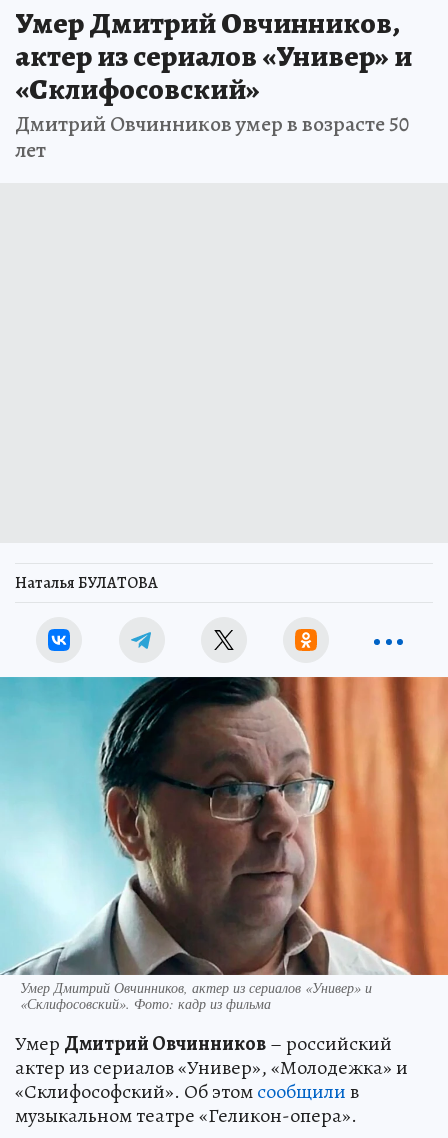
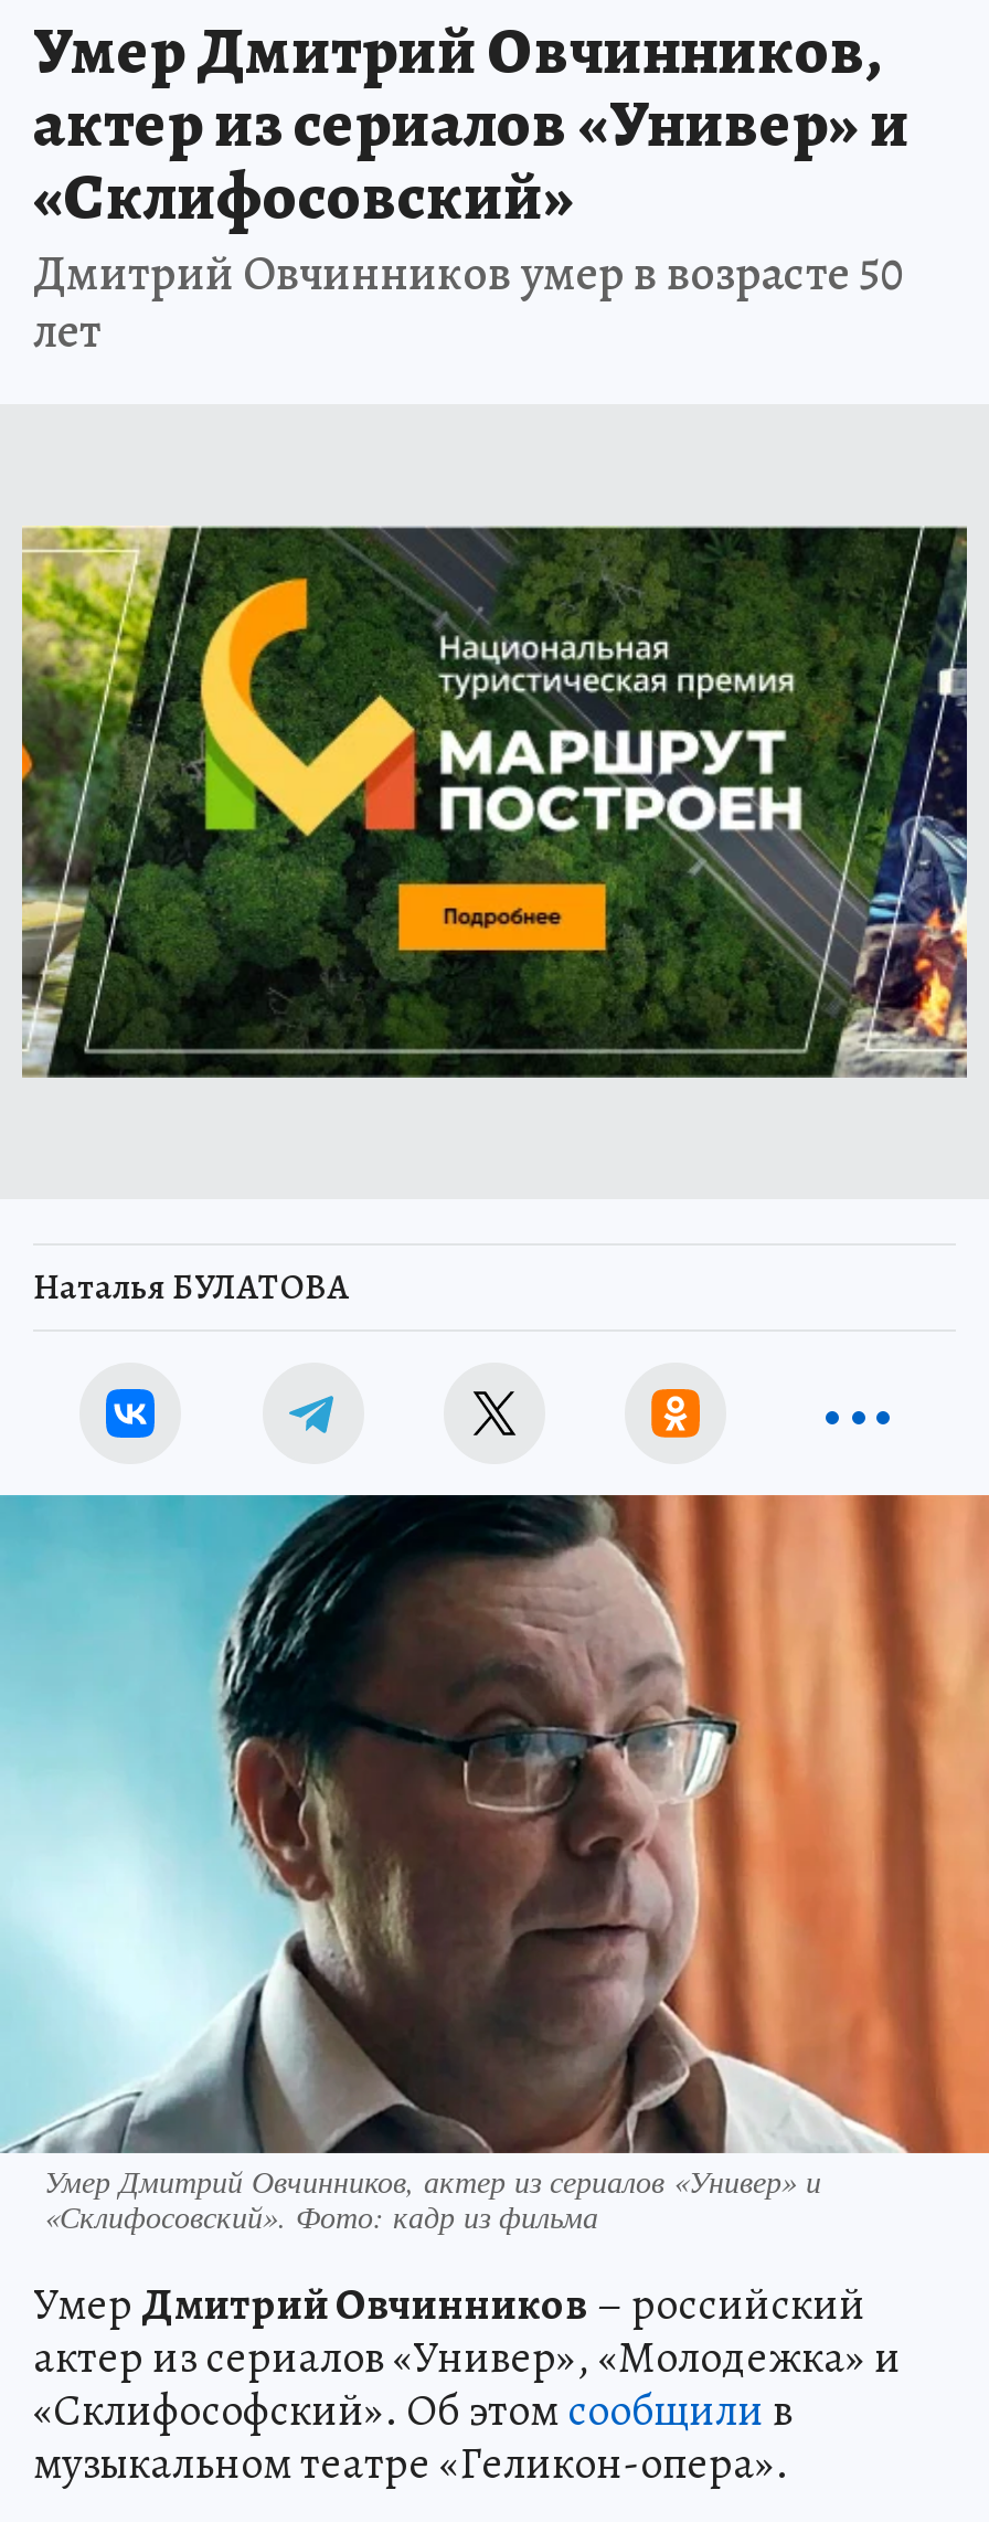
+ [image]
